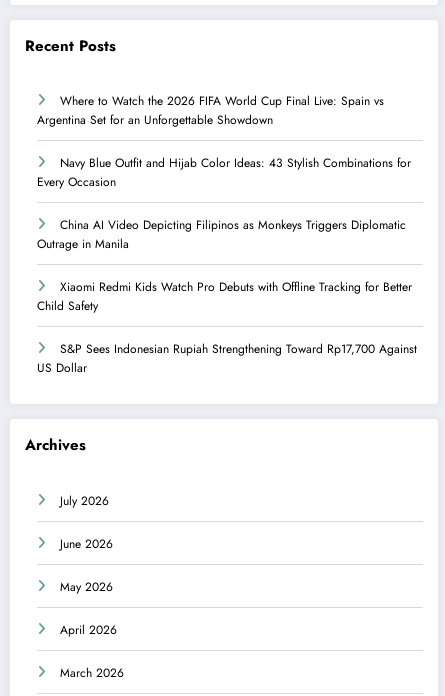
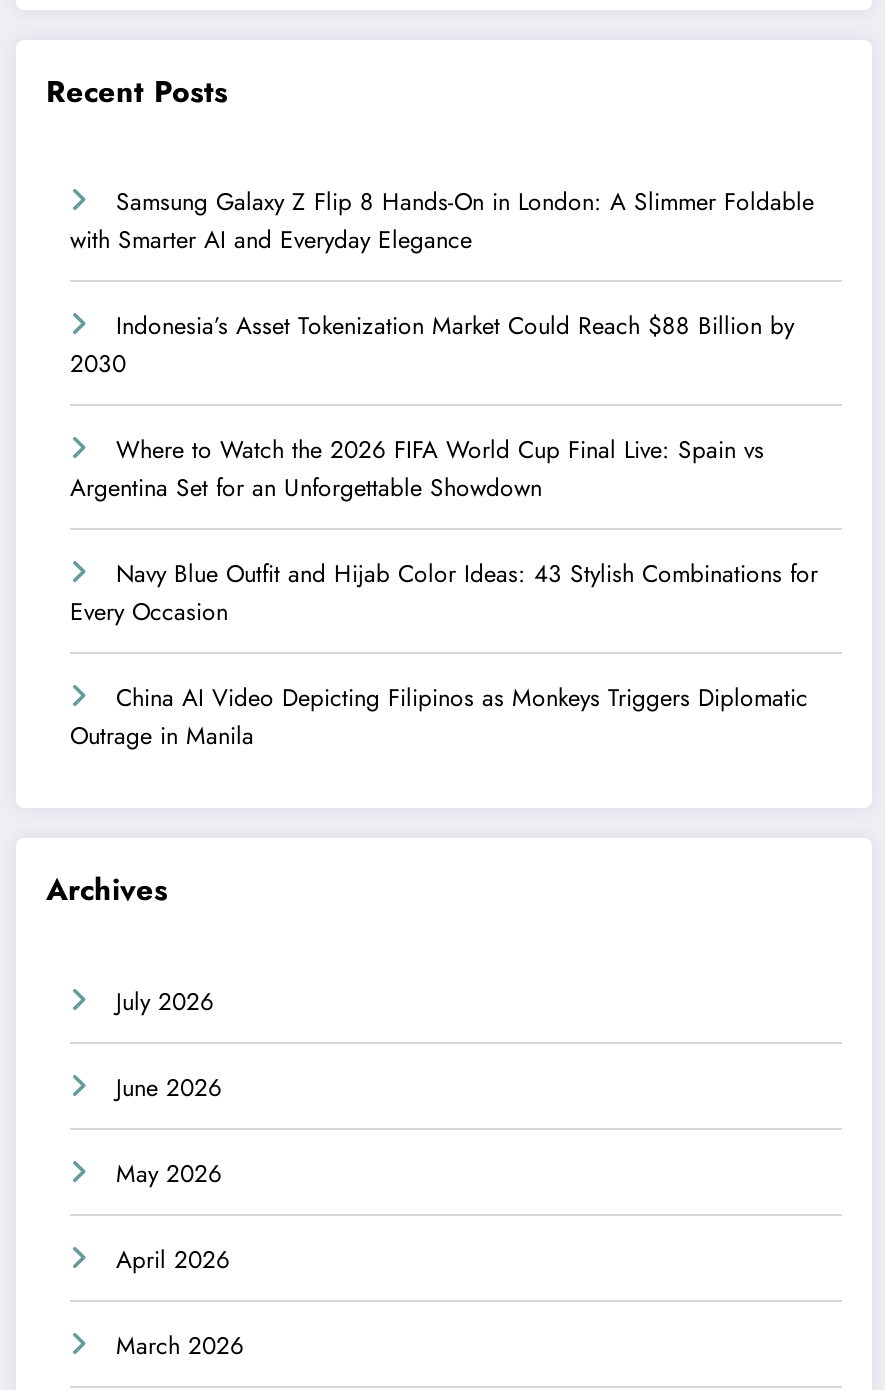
+ Samsung Galaxy Z Flip 8 Hands-On in London: A Slimmer Foldable
+ with Smarter AI and Everyday Elegance
+ Indonesia’s Asset Tokenization Market Could Reach $88 Billion by
+ 2030

moved down: Where to Watch the 2026 FIFA World Cup Final Live: Spain vs | Argentina Set for an Unforgettable Showdown | Navy Blue Outfit and Hijab Color Ideas: 43 Stylish Combinations for | Every Occasion | China AI Video Depicting Filipinos as Monkeys Triggers Diplomatic | Outrage in Manila

- Xiaomi Redmi Kids Watch Pro Debuts with Offline Tracking for Better
- Child Safety
- S&P Sees Indonesian Rupiah Strengthening Toward Rp17,700 Against
- US Dollar
